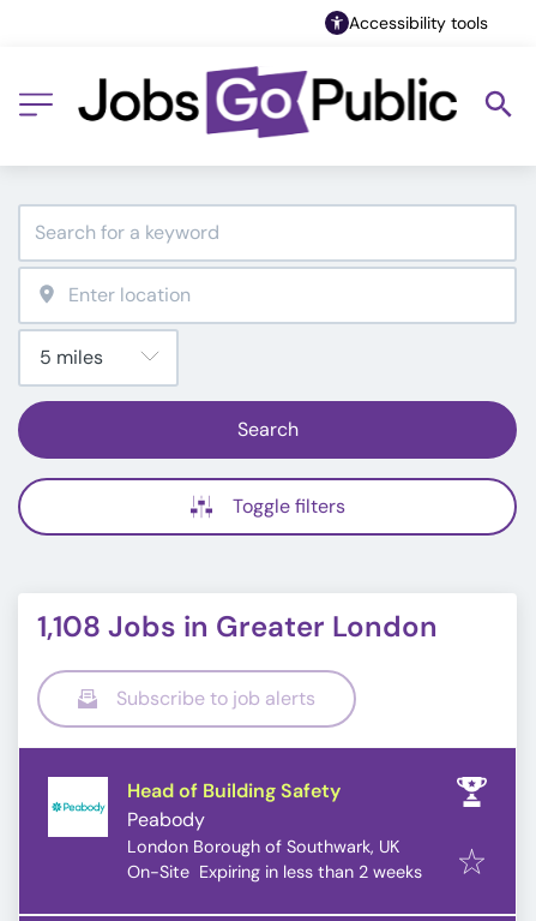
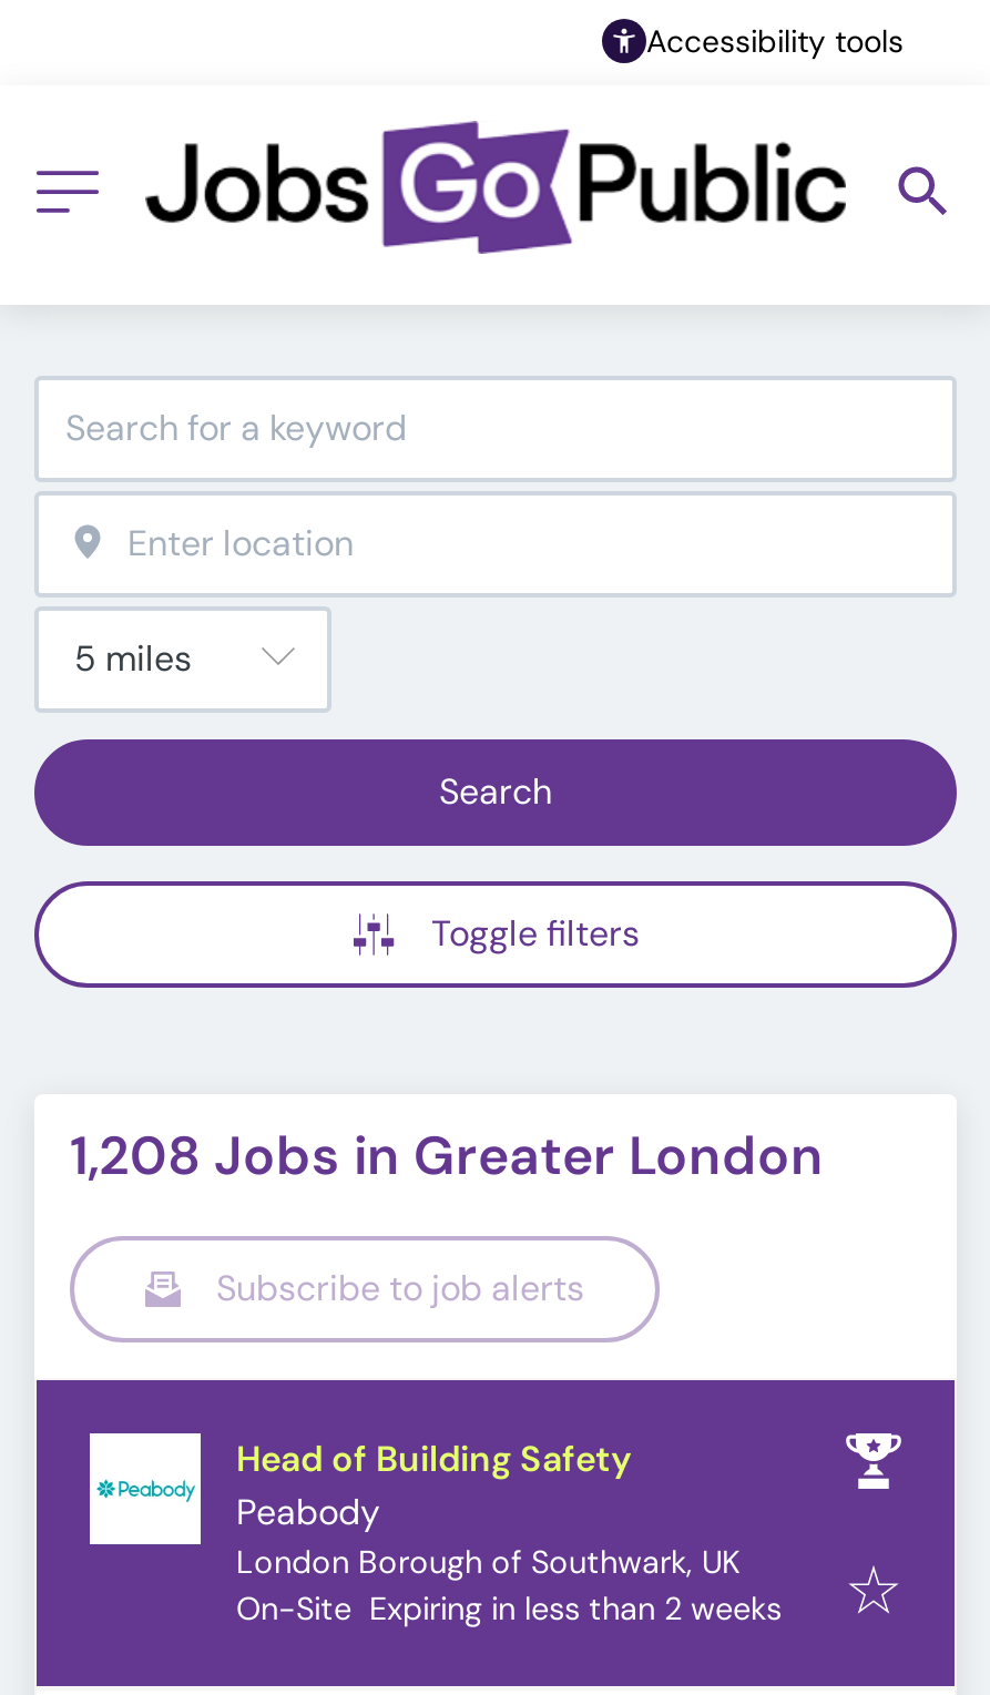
- 1,108 Jobs in Greater London
+ 1,208 Jobs in Greater London
